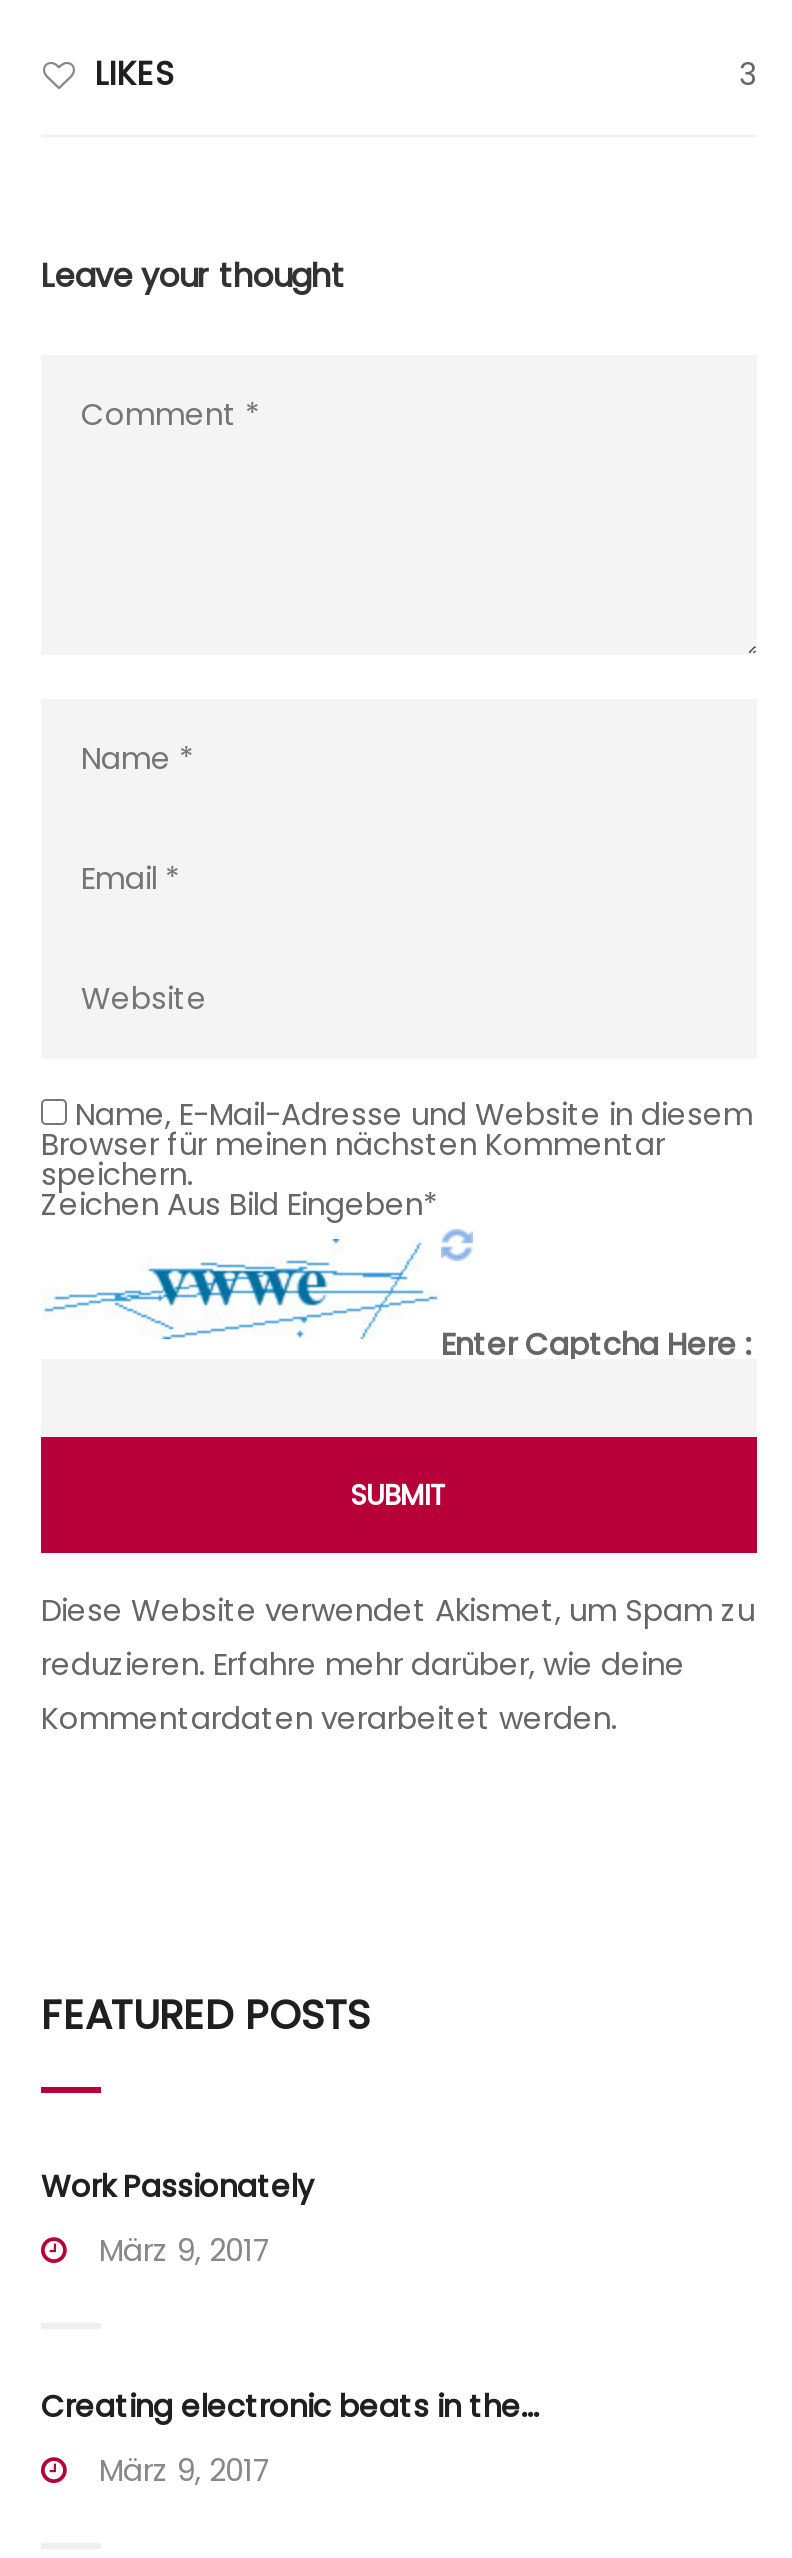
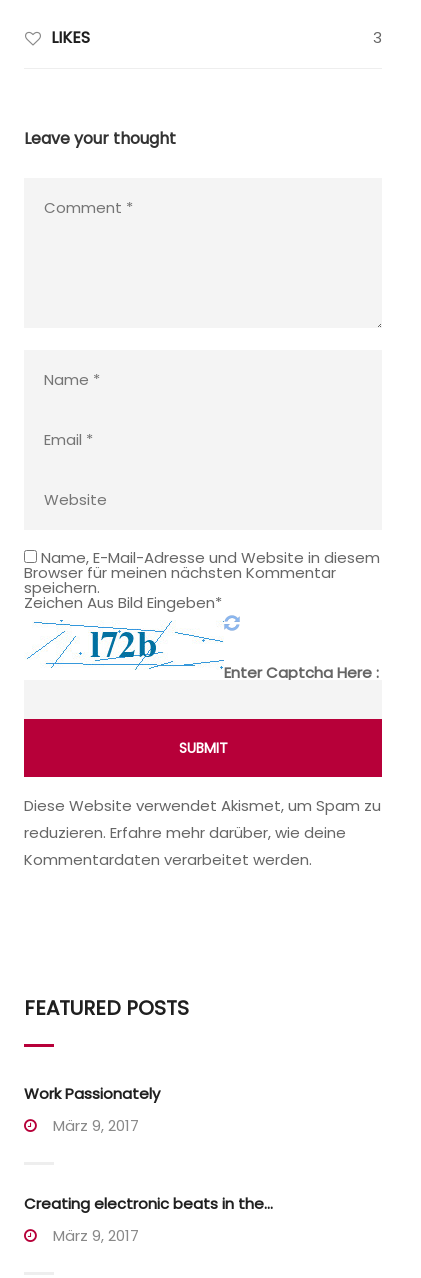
- [image]
+ [image]
